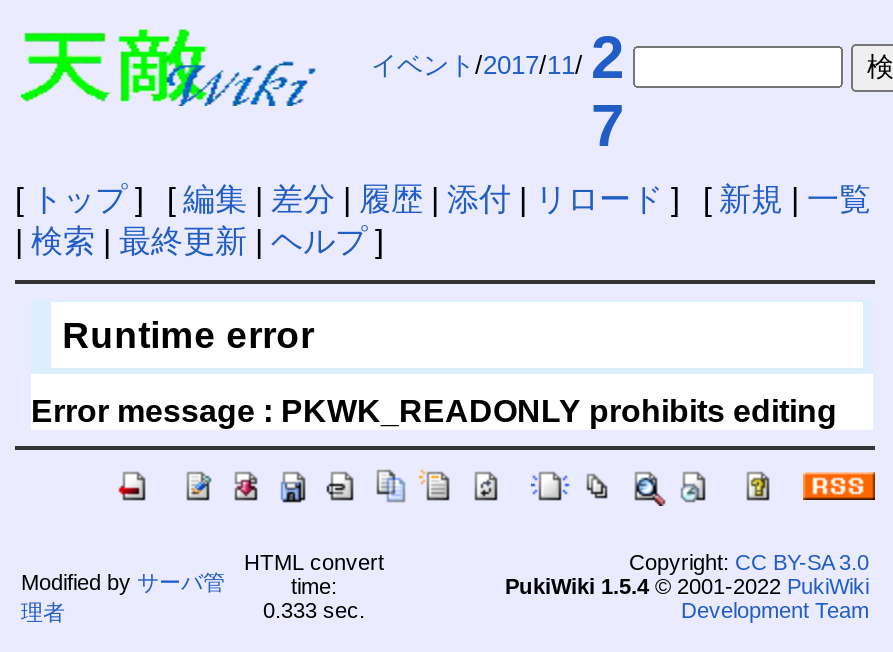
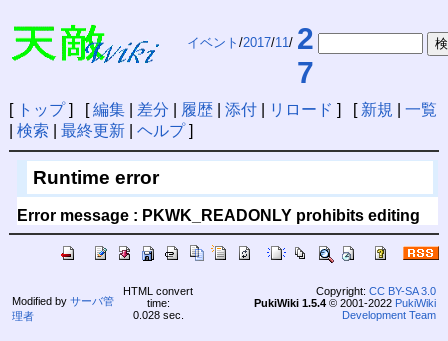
- 0.333 sec.
+ 0.028 sec.
